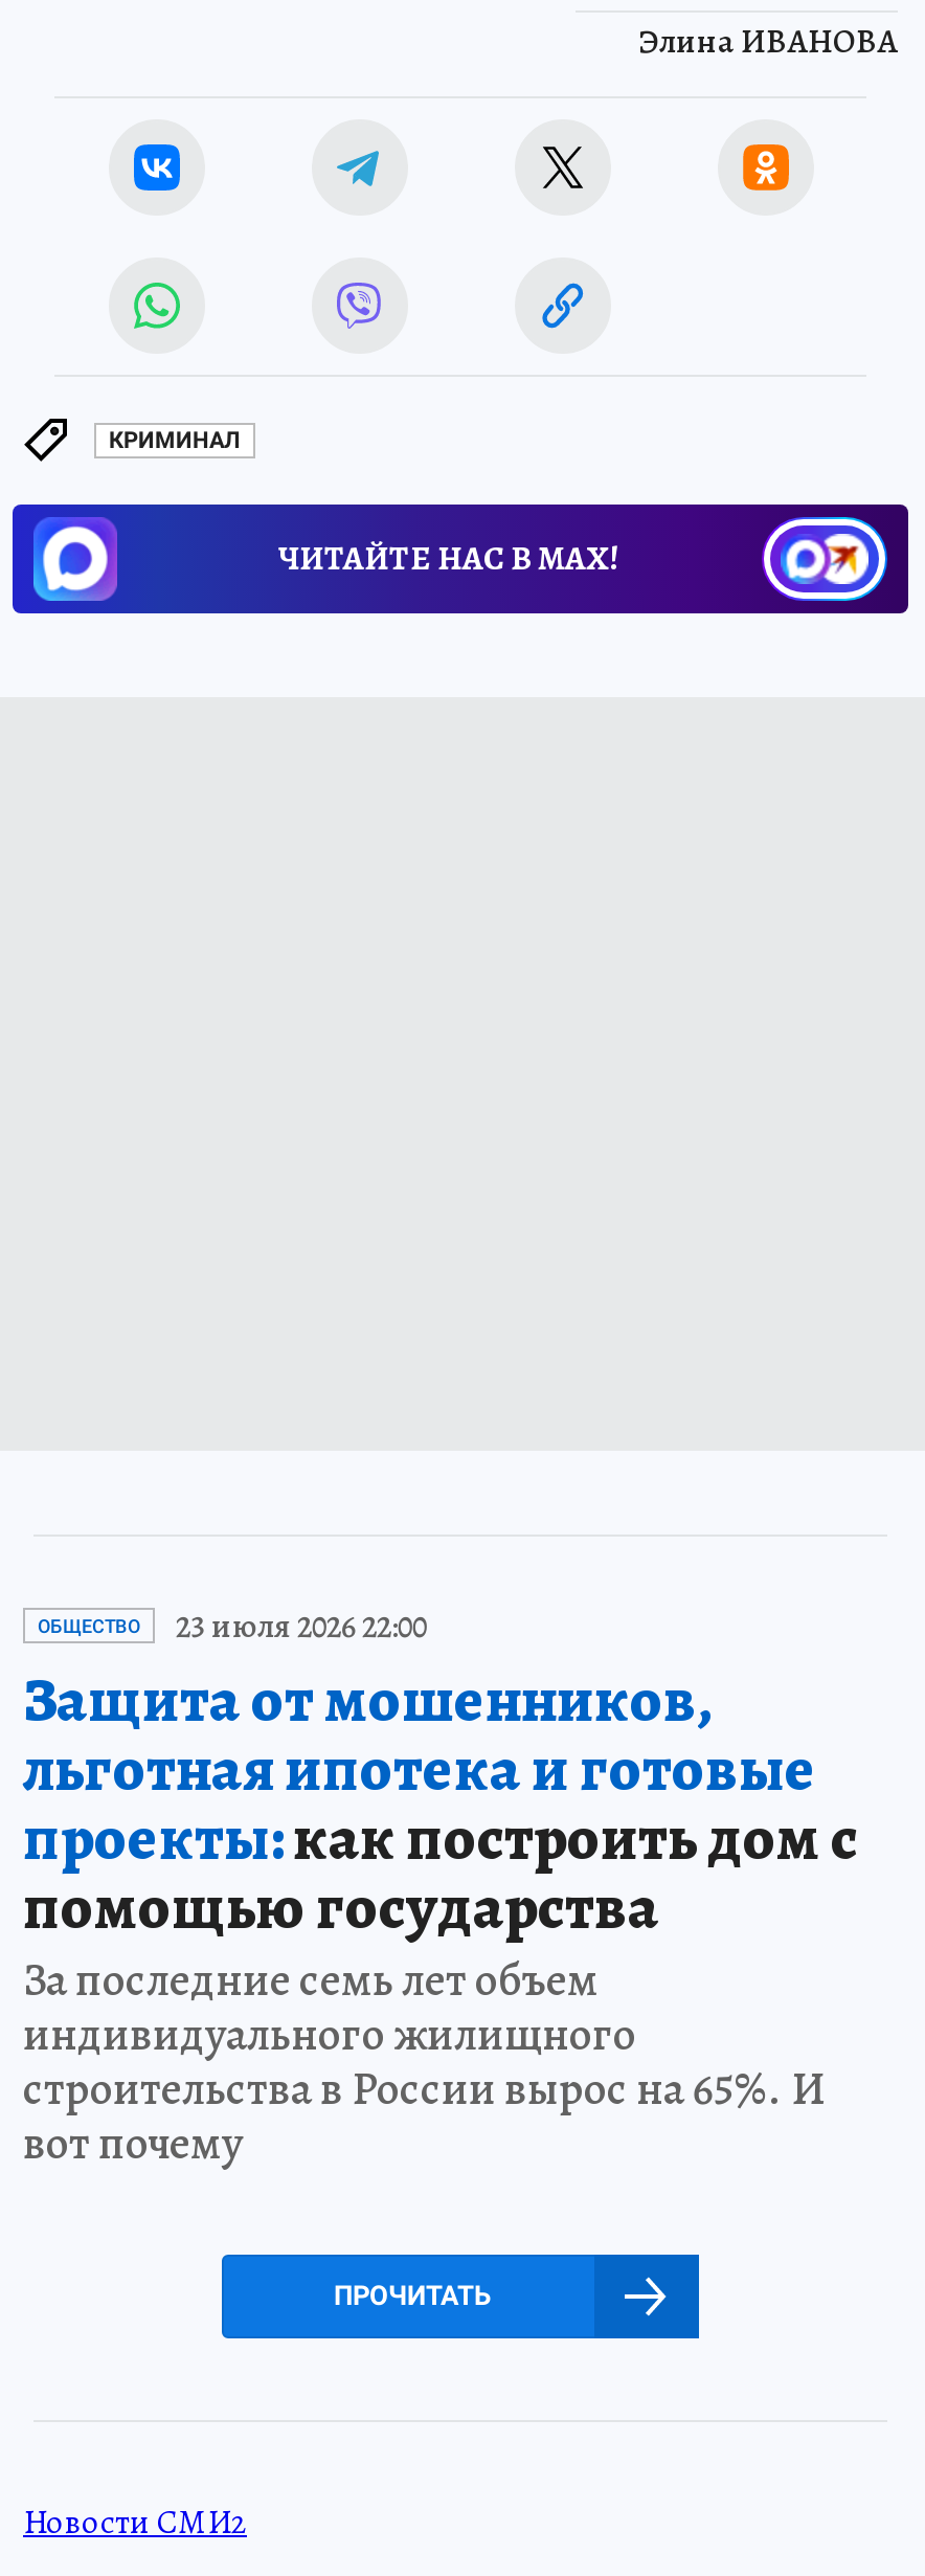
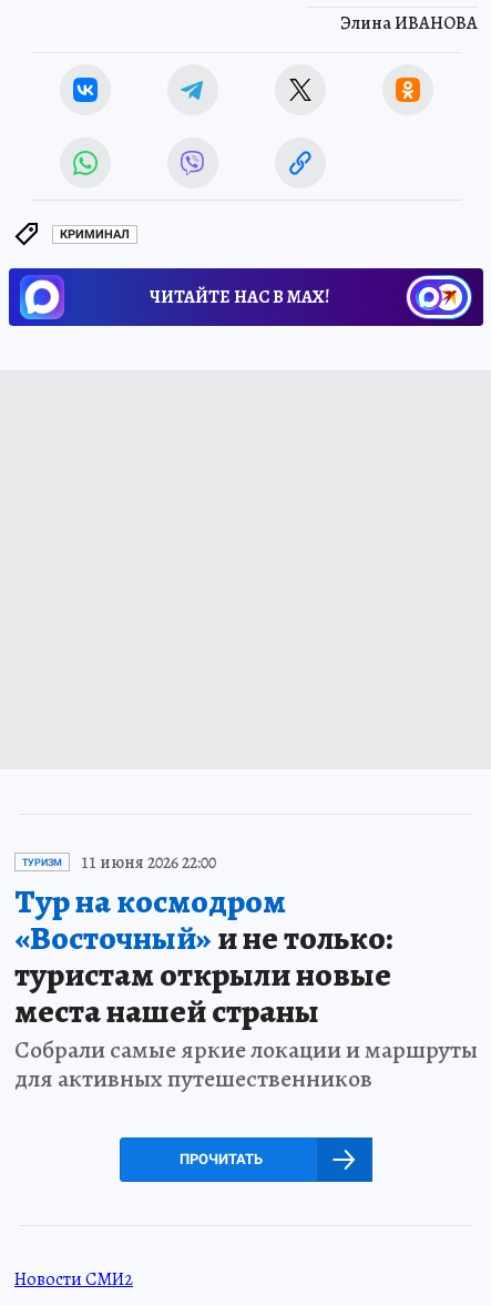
- ОБЩЕСТВО
- 23 июля 2026 22:00
- Защита от мошенников,
- льготная ипотека и готовые
- проекты:как построить дом с
- помощью государства
- За последние семь лет объем
- индивидуального жилищного
- строительства в России вырос на 65%. И
- вот почему
+ ТУРИЗМ
+ 11 июня 2026 22:00
+ Тур на космодром
+ «Восточный»и не только:
+ туристам открыли новые
+ места нашей страны
+ Собрали самые яркие локации и маршруты
+ для активных путешественников
